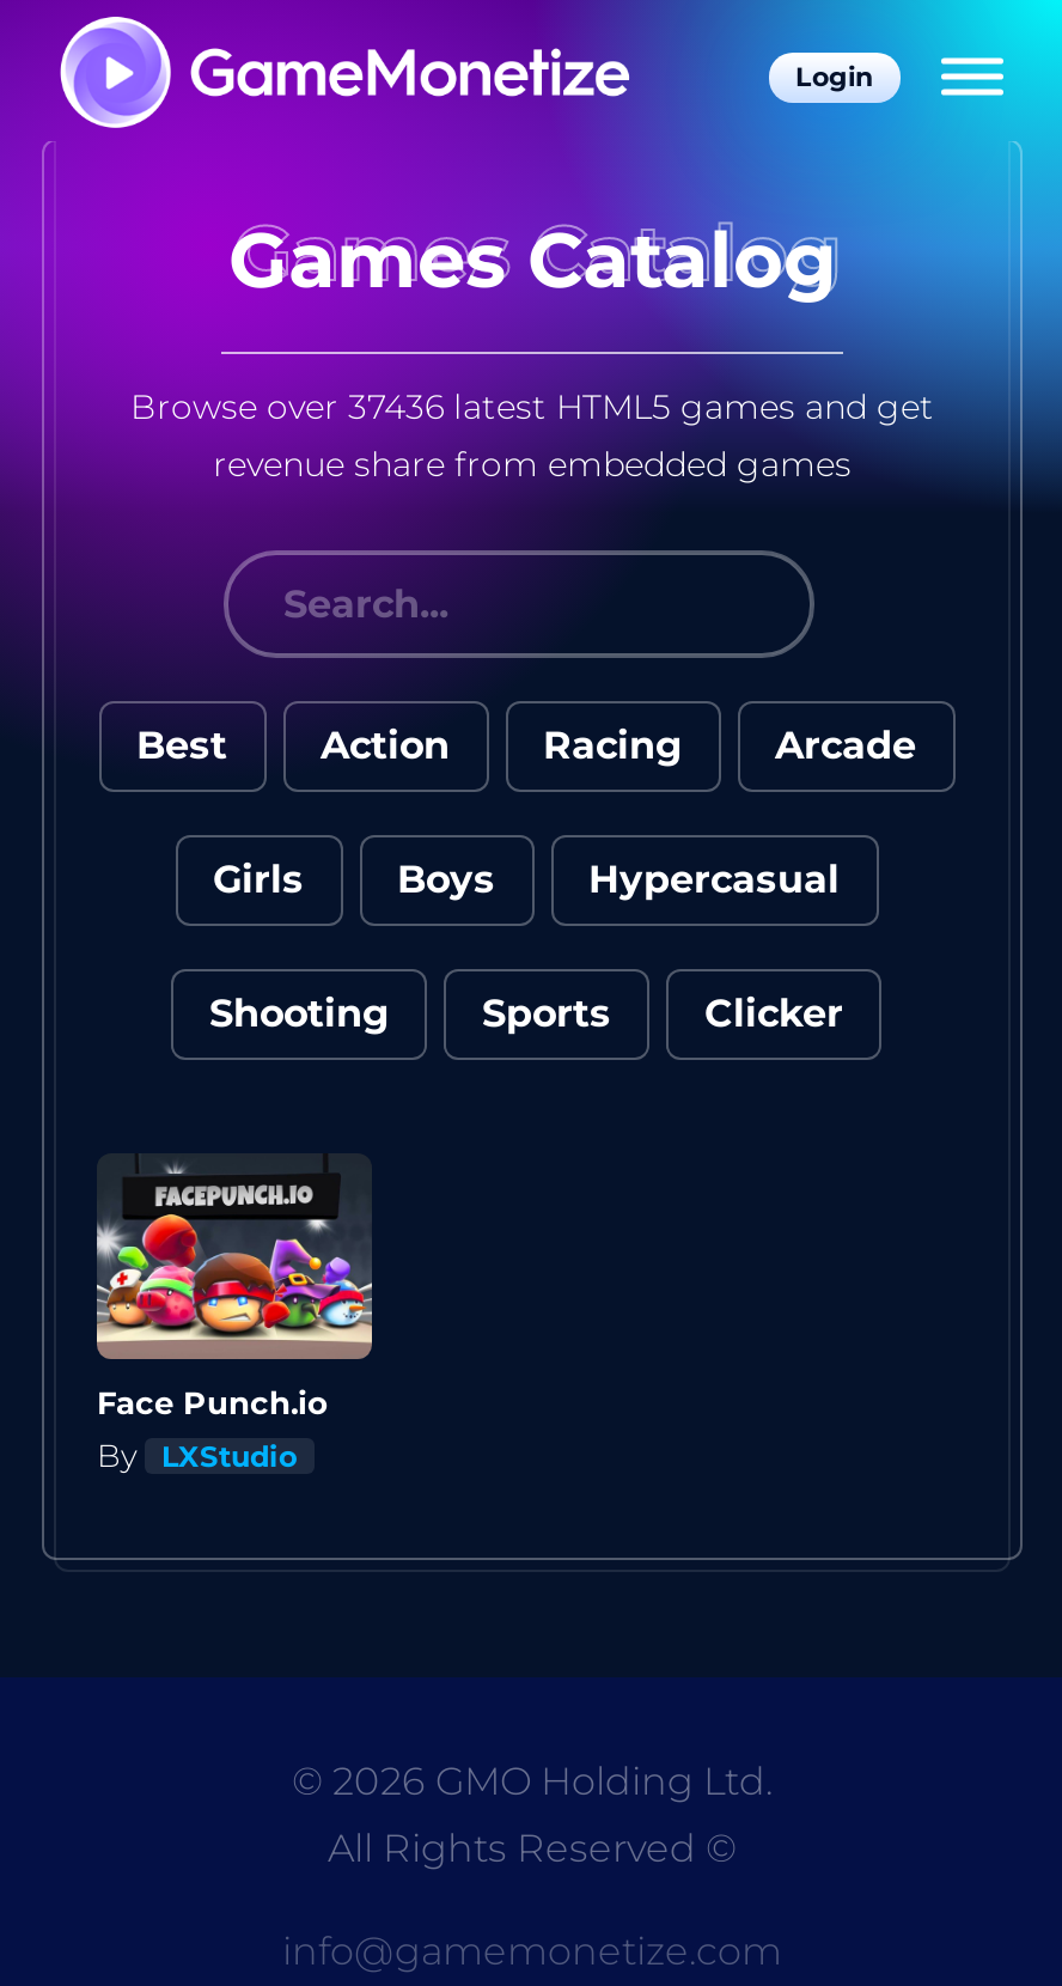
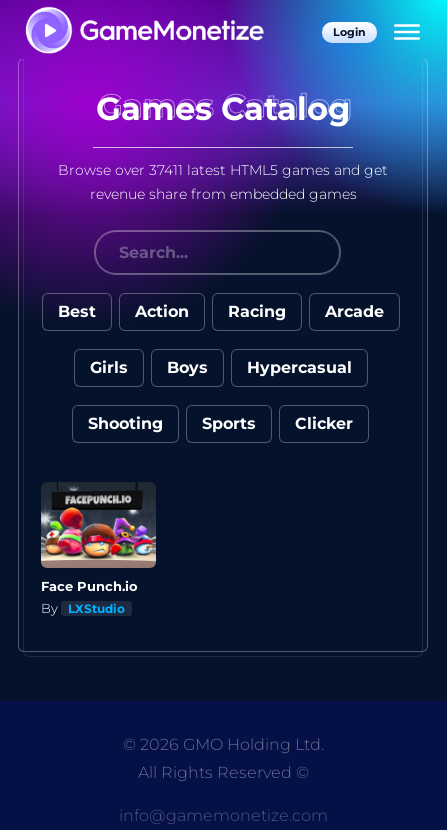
- Browse over 37436 latest HTML5 games and get
+ Browse over 37411 latest HTML5 games and get
